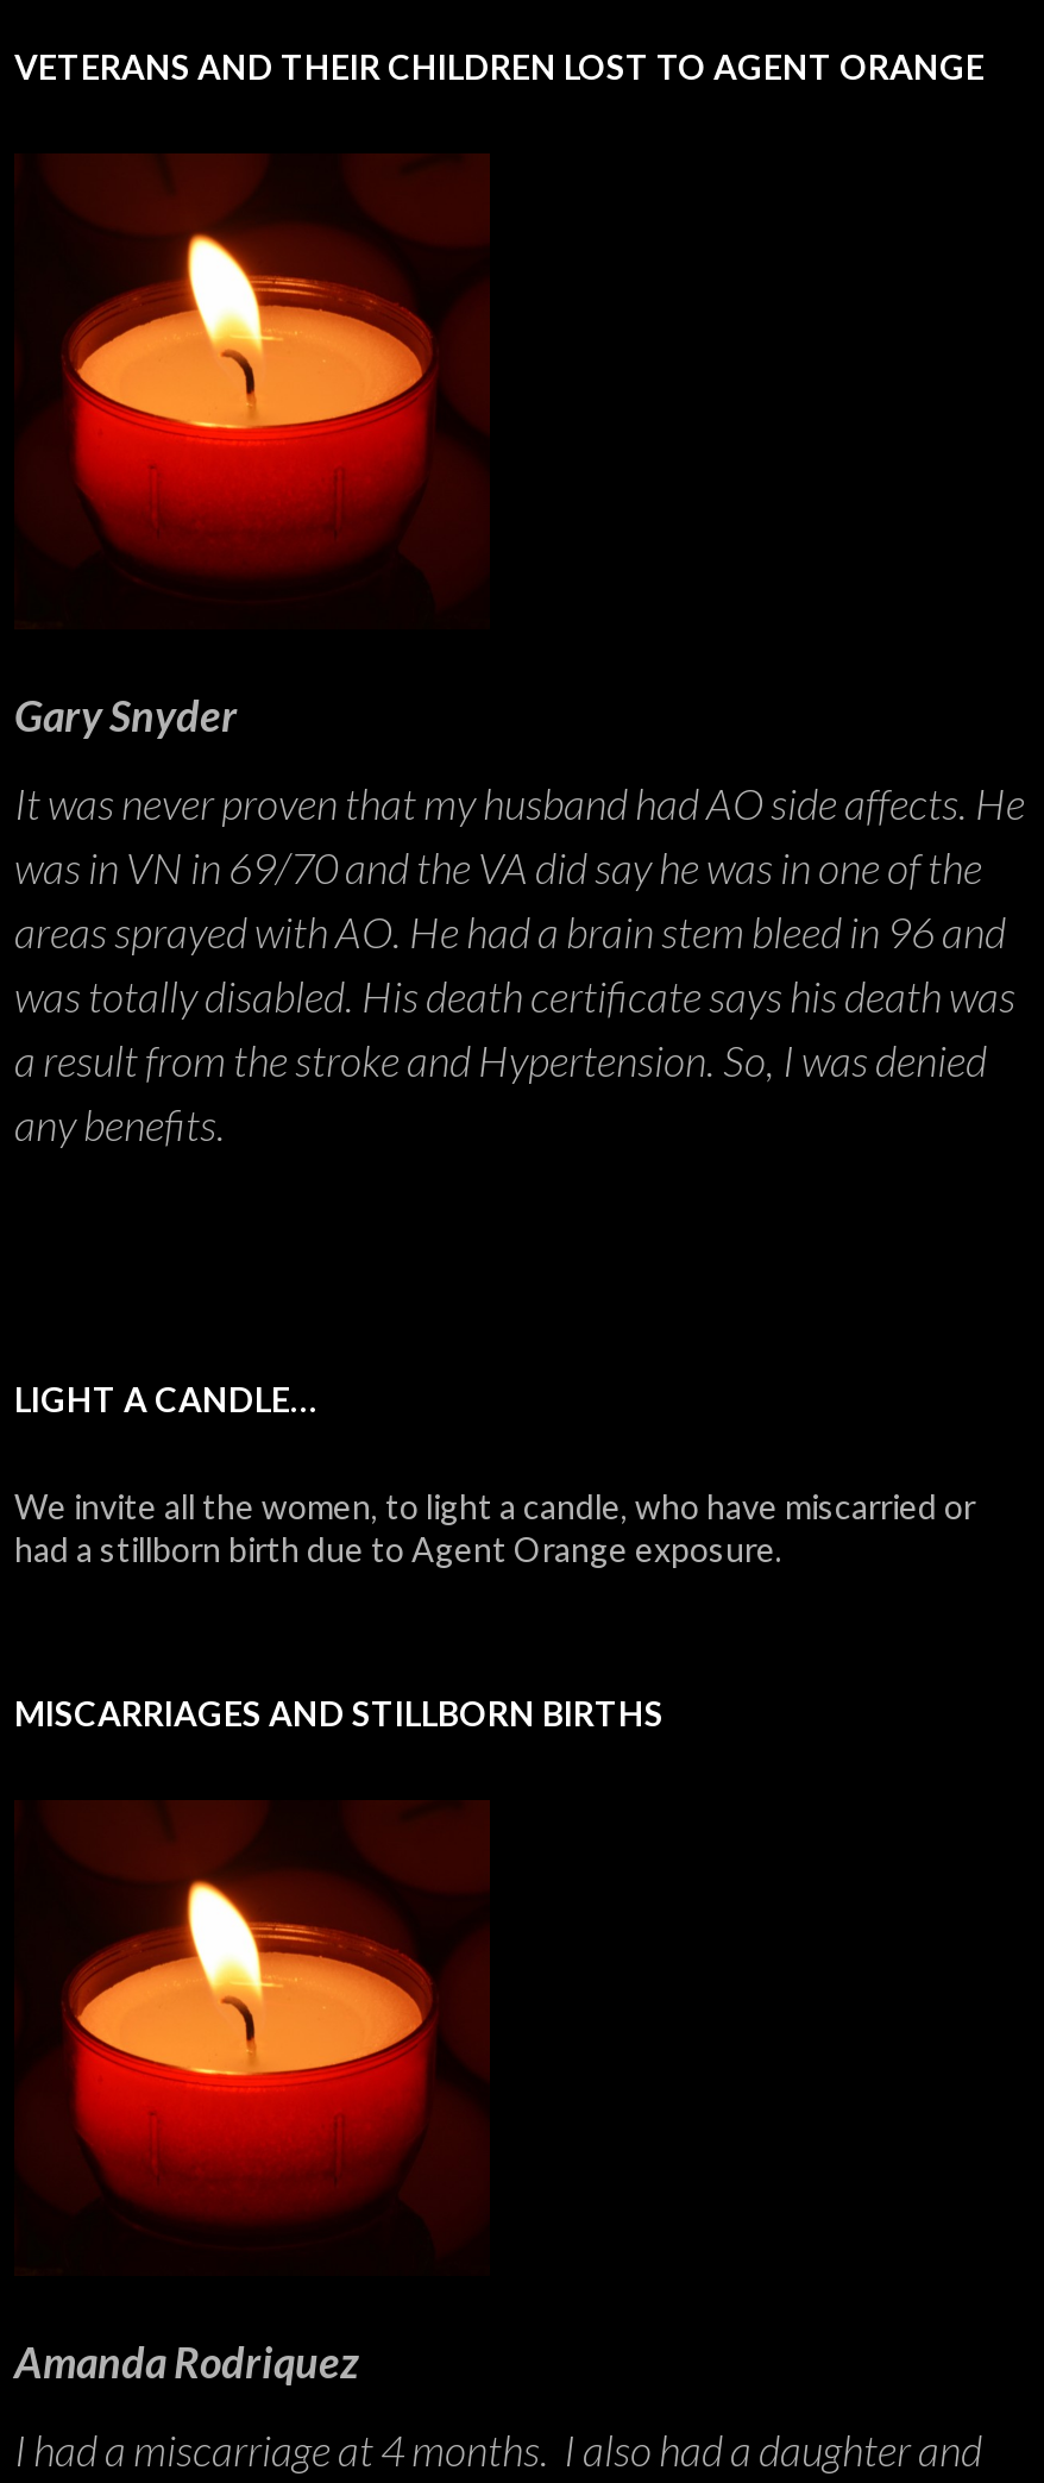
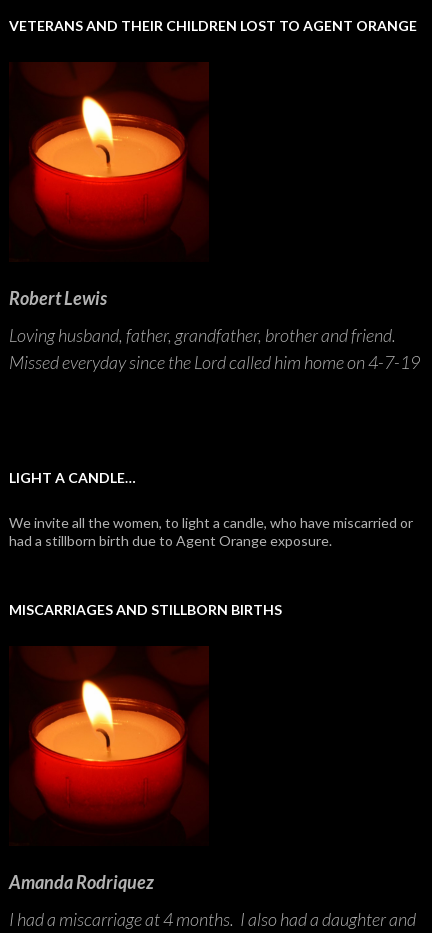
- Gary Snyder
+ Robert Lewis

- It was never proven that my husband had AO side affects. He
- was in VN in 69/70 and the VA did say he was in one of the
- areas sprayed with AO. He had a brain stem bleed in 96 and
- was totally disabled. His death certificate says his death was
- a result from the stroke and Hypertension. So, I was denied
- any benefits.
+ Loving husband, father, grandfather, brother and friend.
+ Missed everyday since the Lord called him home on 4-7-19
